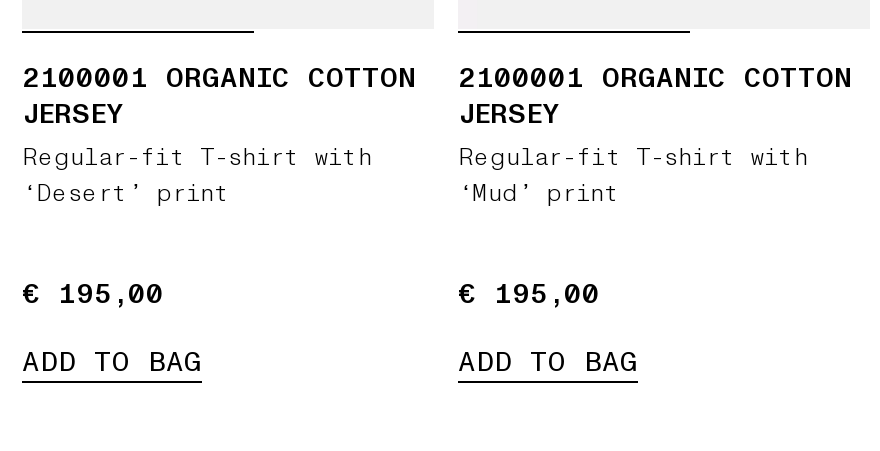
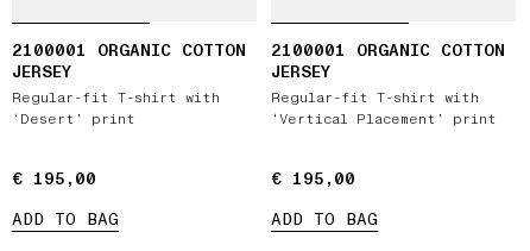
- ‘Mud’ print
+ ‘Vertical Placement’ print
